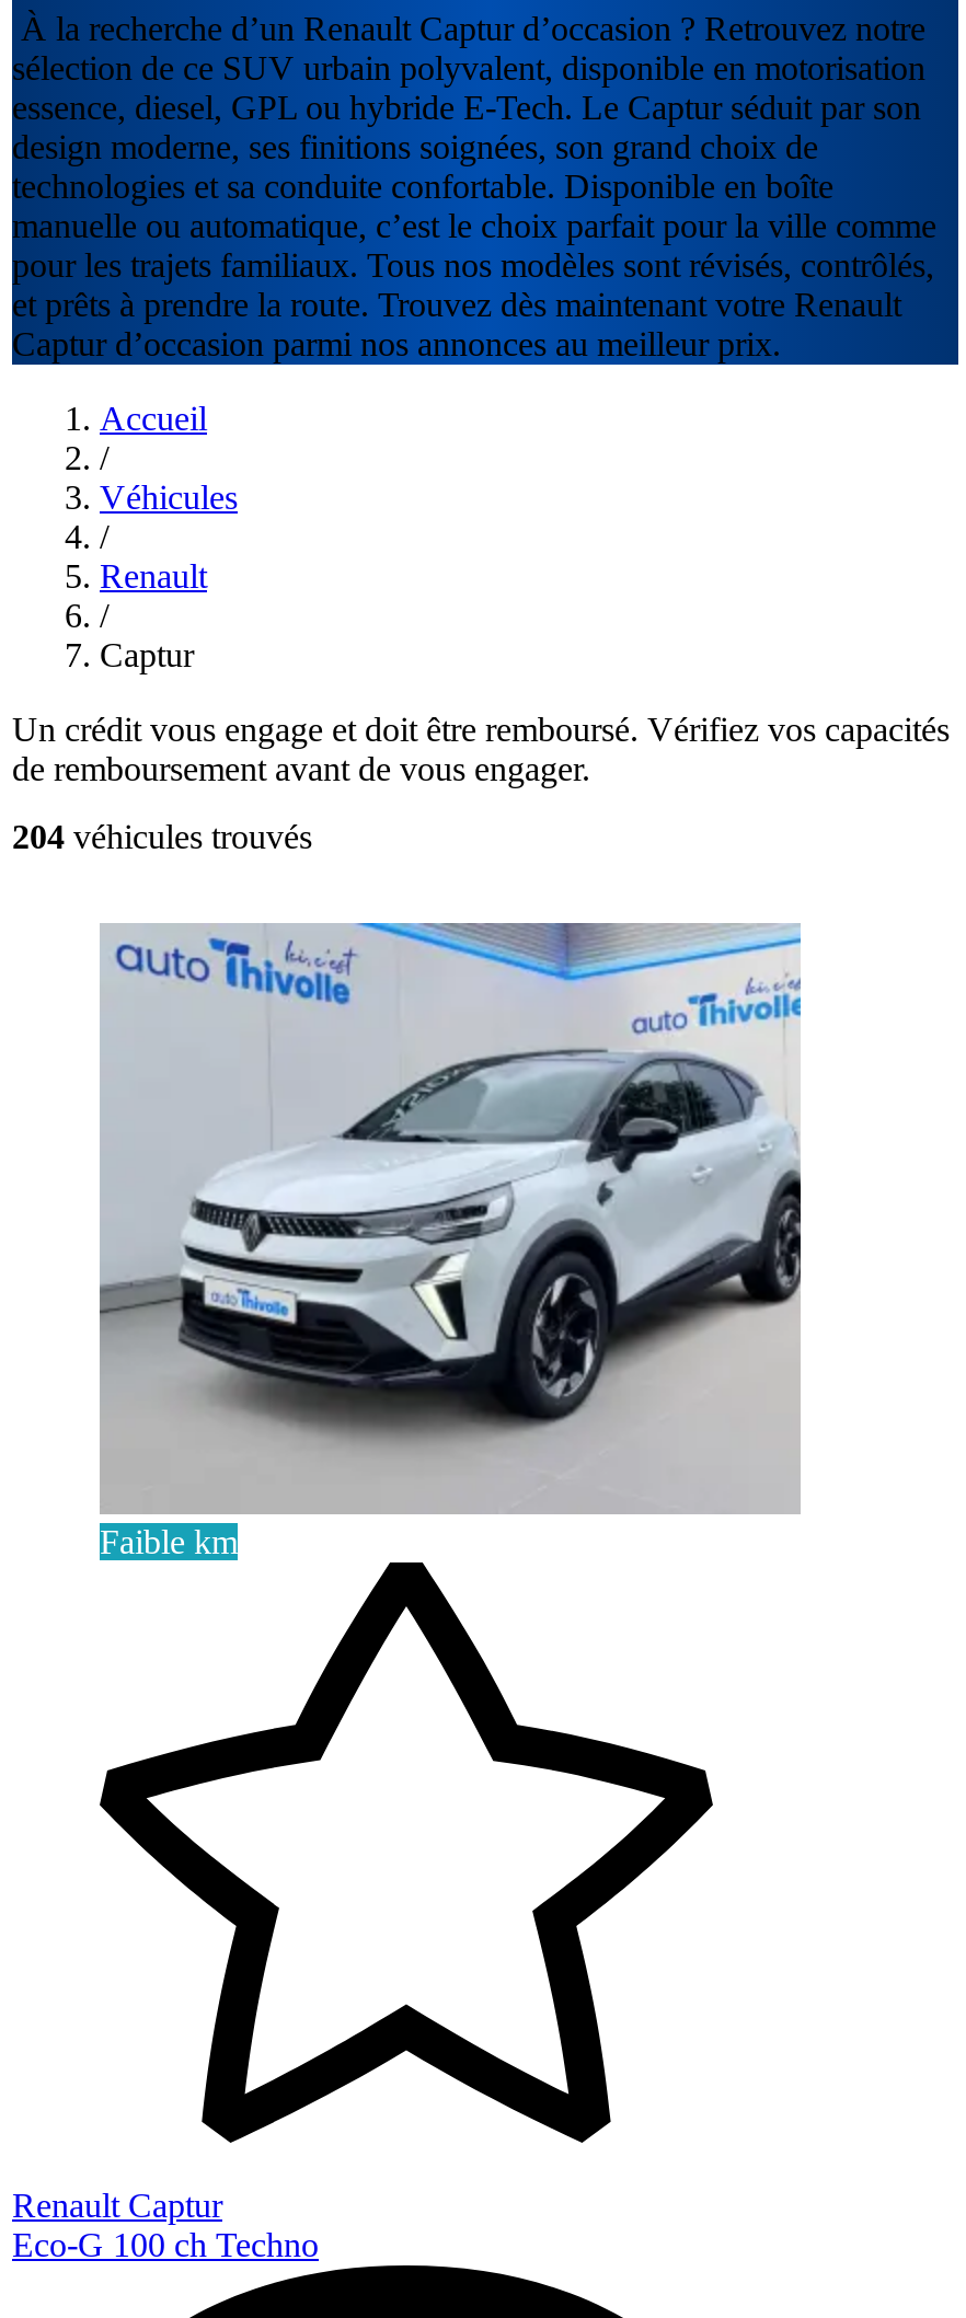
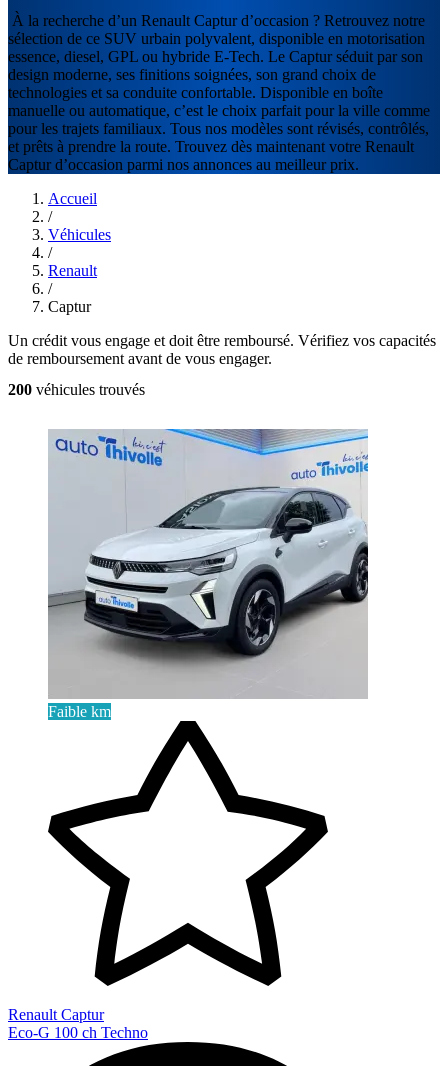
- 204 véhicules trouvés
+ 200 véhicules trouvés
